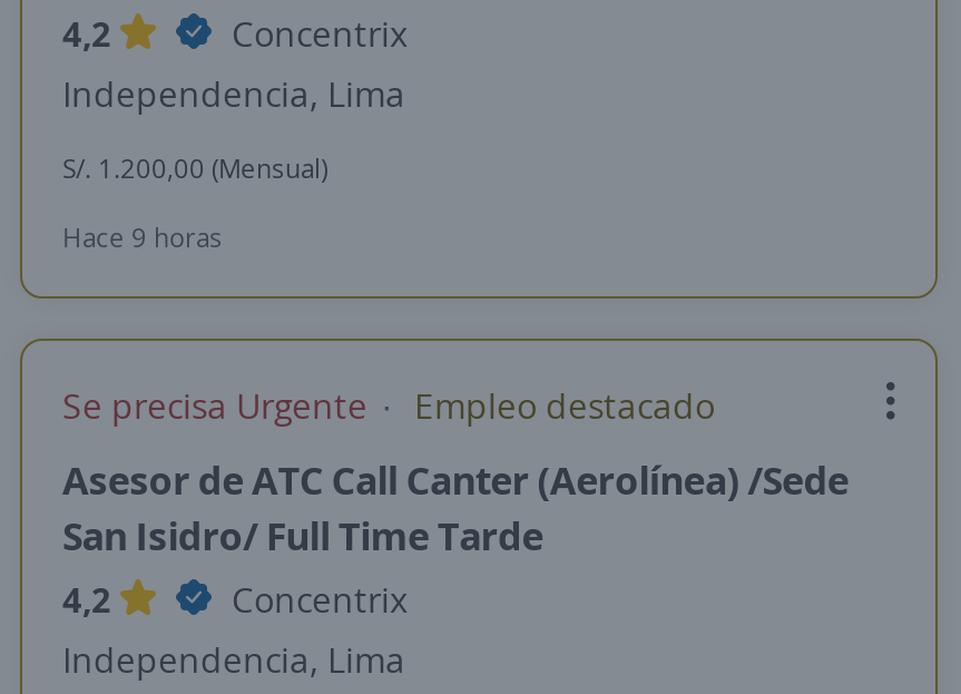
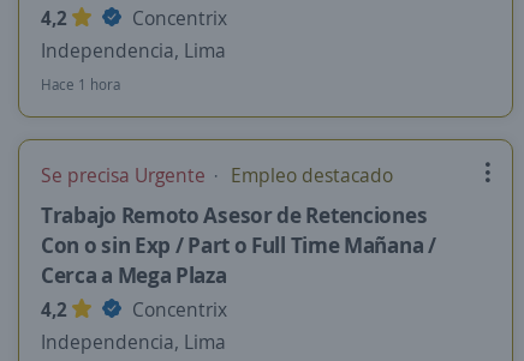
- S/. 1.200,00 (Mensual)
- Hace 9 horas
+ Hace 1 hora

moved up: Se precisa Urgente Empleo destacado

- Asesor de ATC Call Canter (Aerolínea) /Sede
- San Isidro/ Full Time Tarde
+ Trabajo Remoto Asesor de Retenciones
+ Con o sin Exp / Part o Full Time Mañana /
+ Cerca a Mega Plaza
